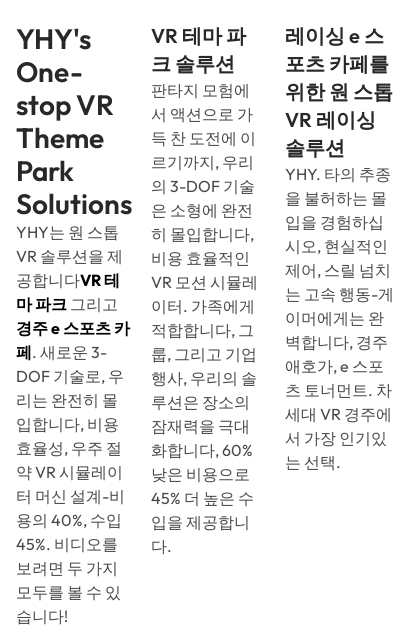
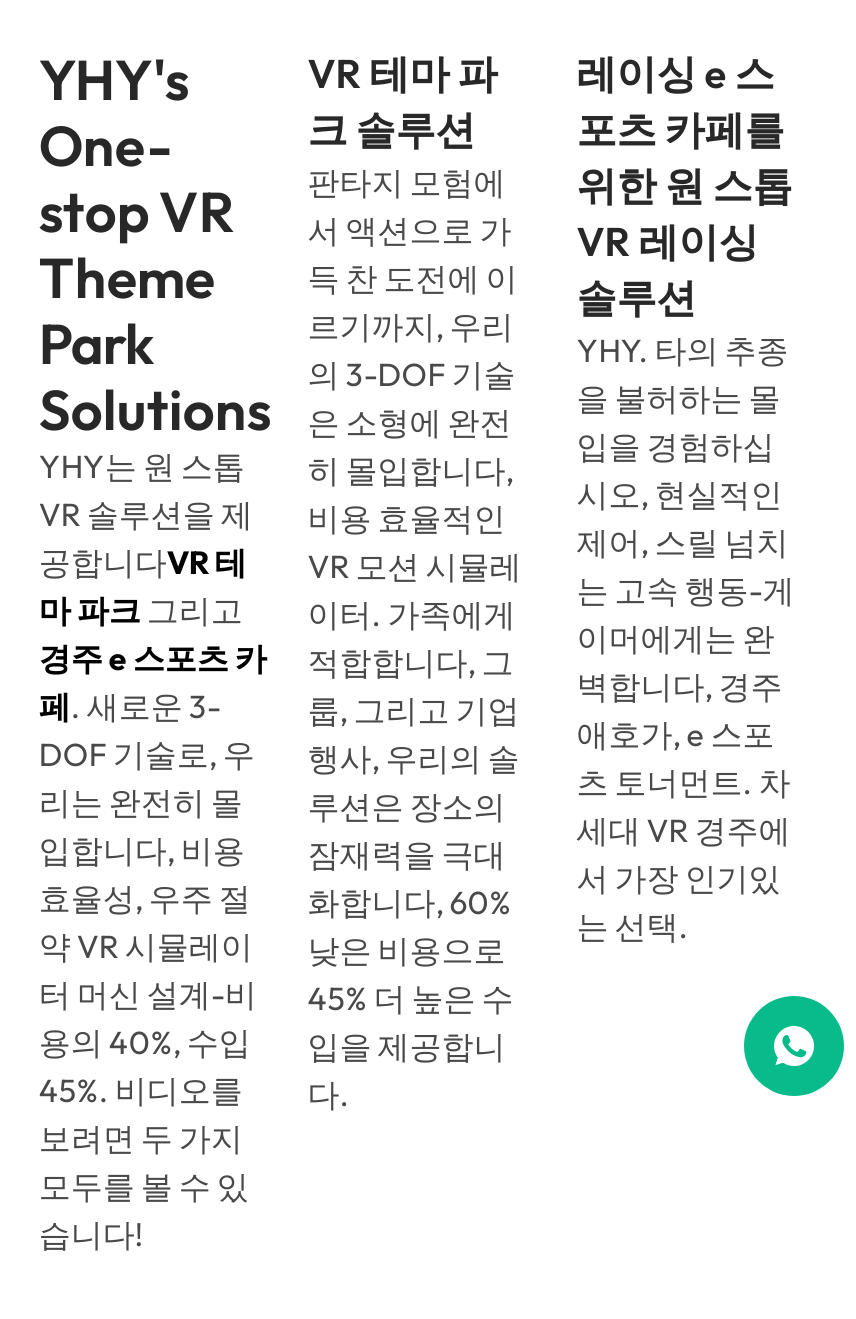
+ [image]
